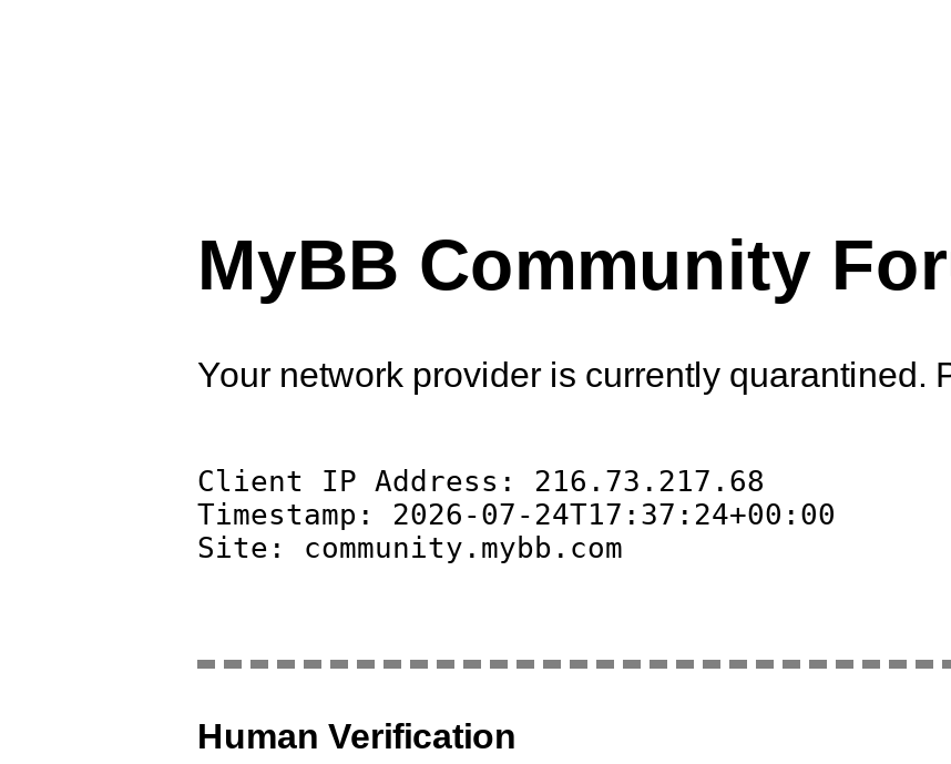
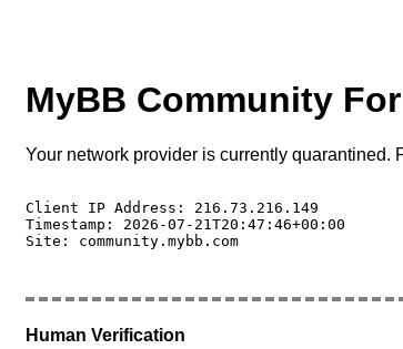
- Client IP Address: 216.73.217.68
+ Client IP Address: 216.73.216.149

- Timestamp: 2026-07-24T17:37:24+00:00
+ Timestamp: 2026-07-21T20:47:46+00:00
